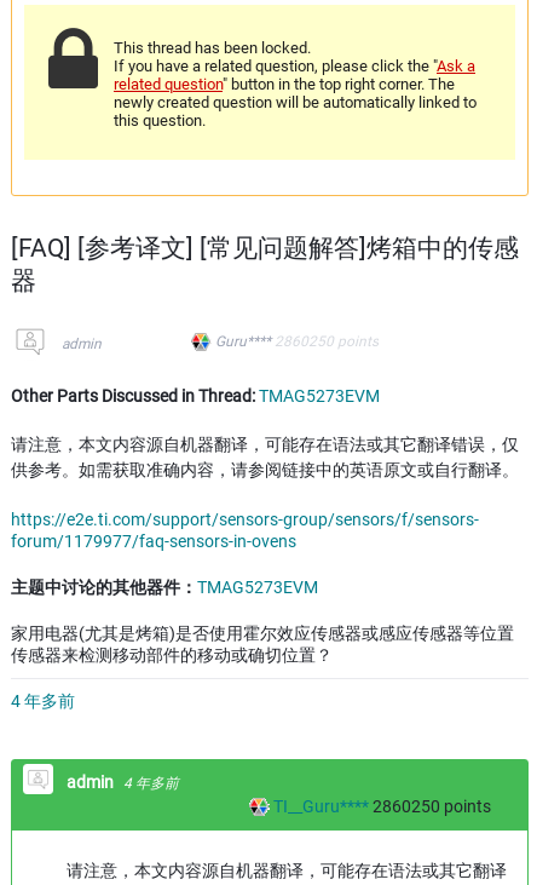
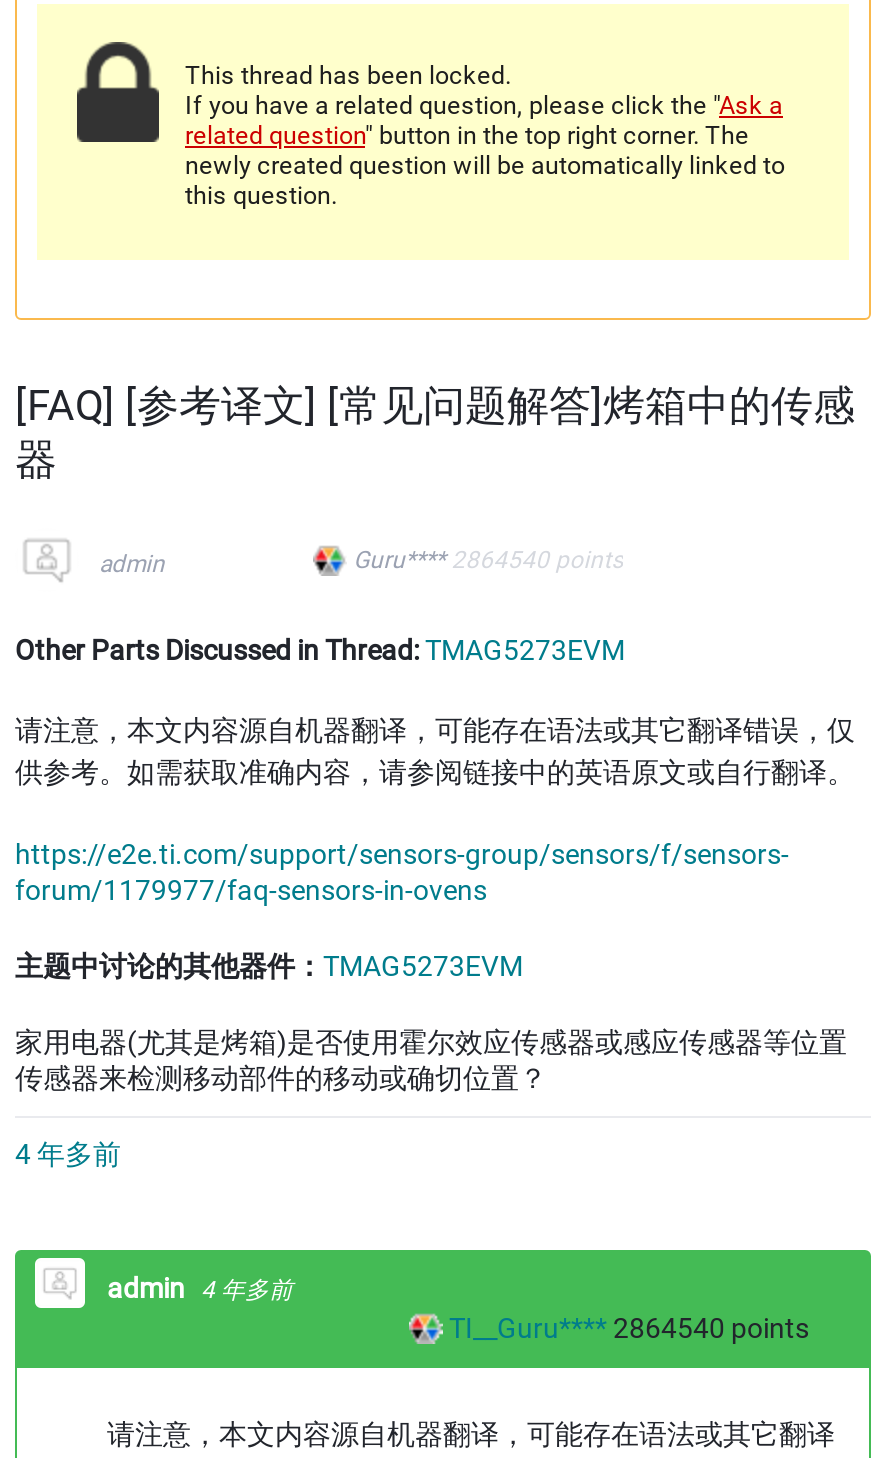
- Guru**** 2860250 points
+ Guru**** 2864540 points

- TI__Guru**** 2860250 points
+ TI__Guru**** 2864540 points
